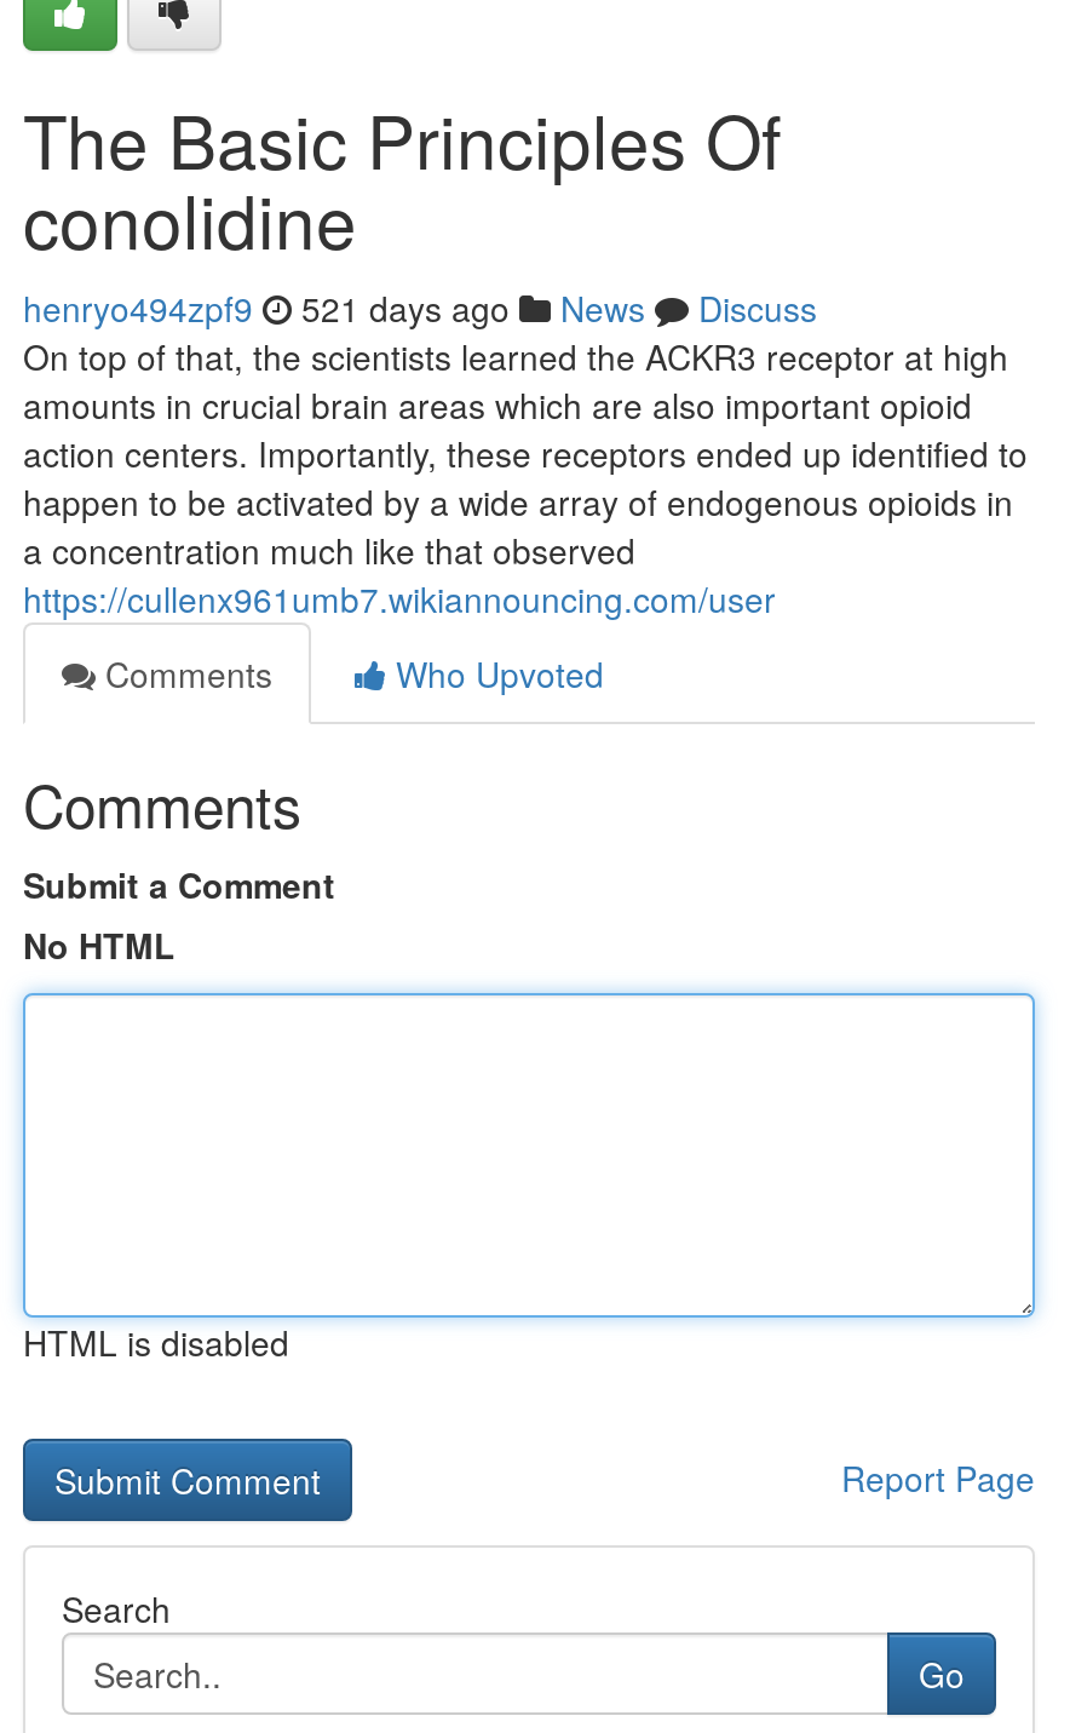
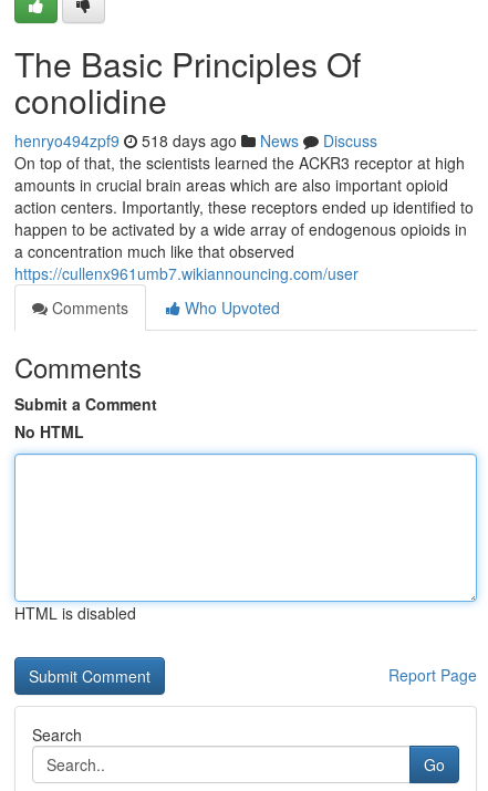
- henryo494zpf9 521 days ago News Discuss
+ henryo494zpf9 518 days ago News Discuss
